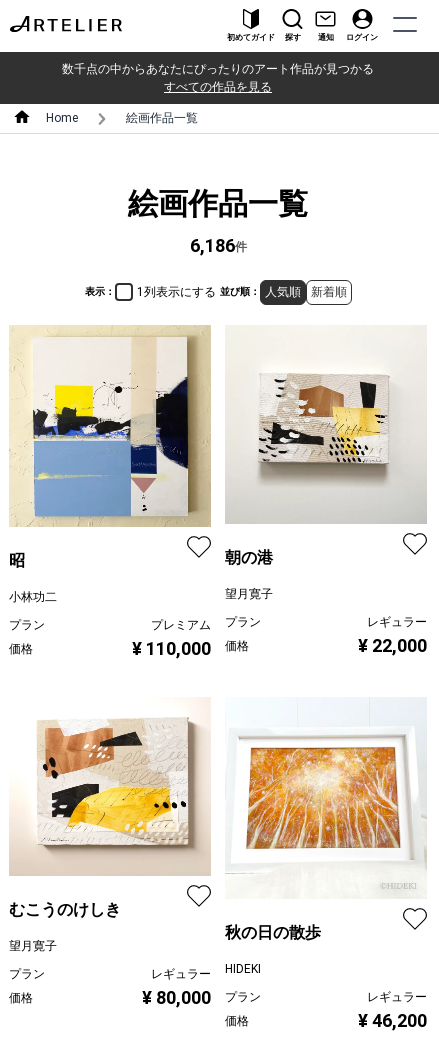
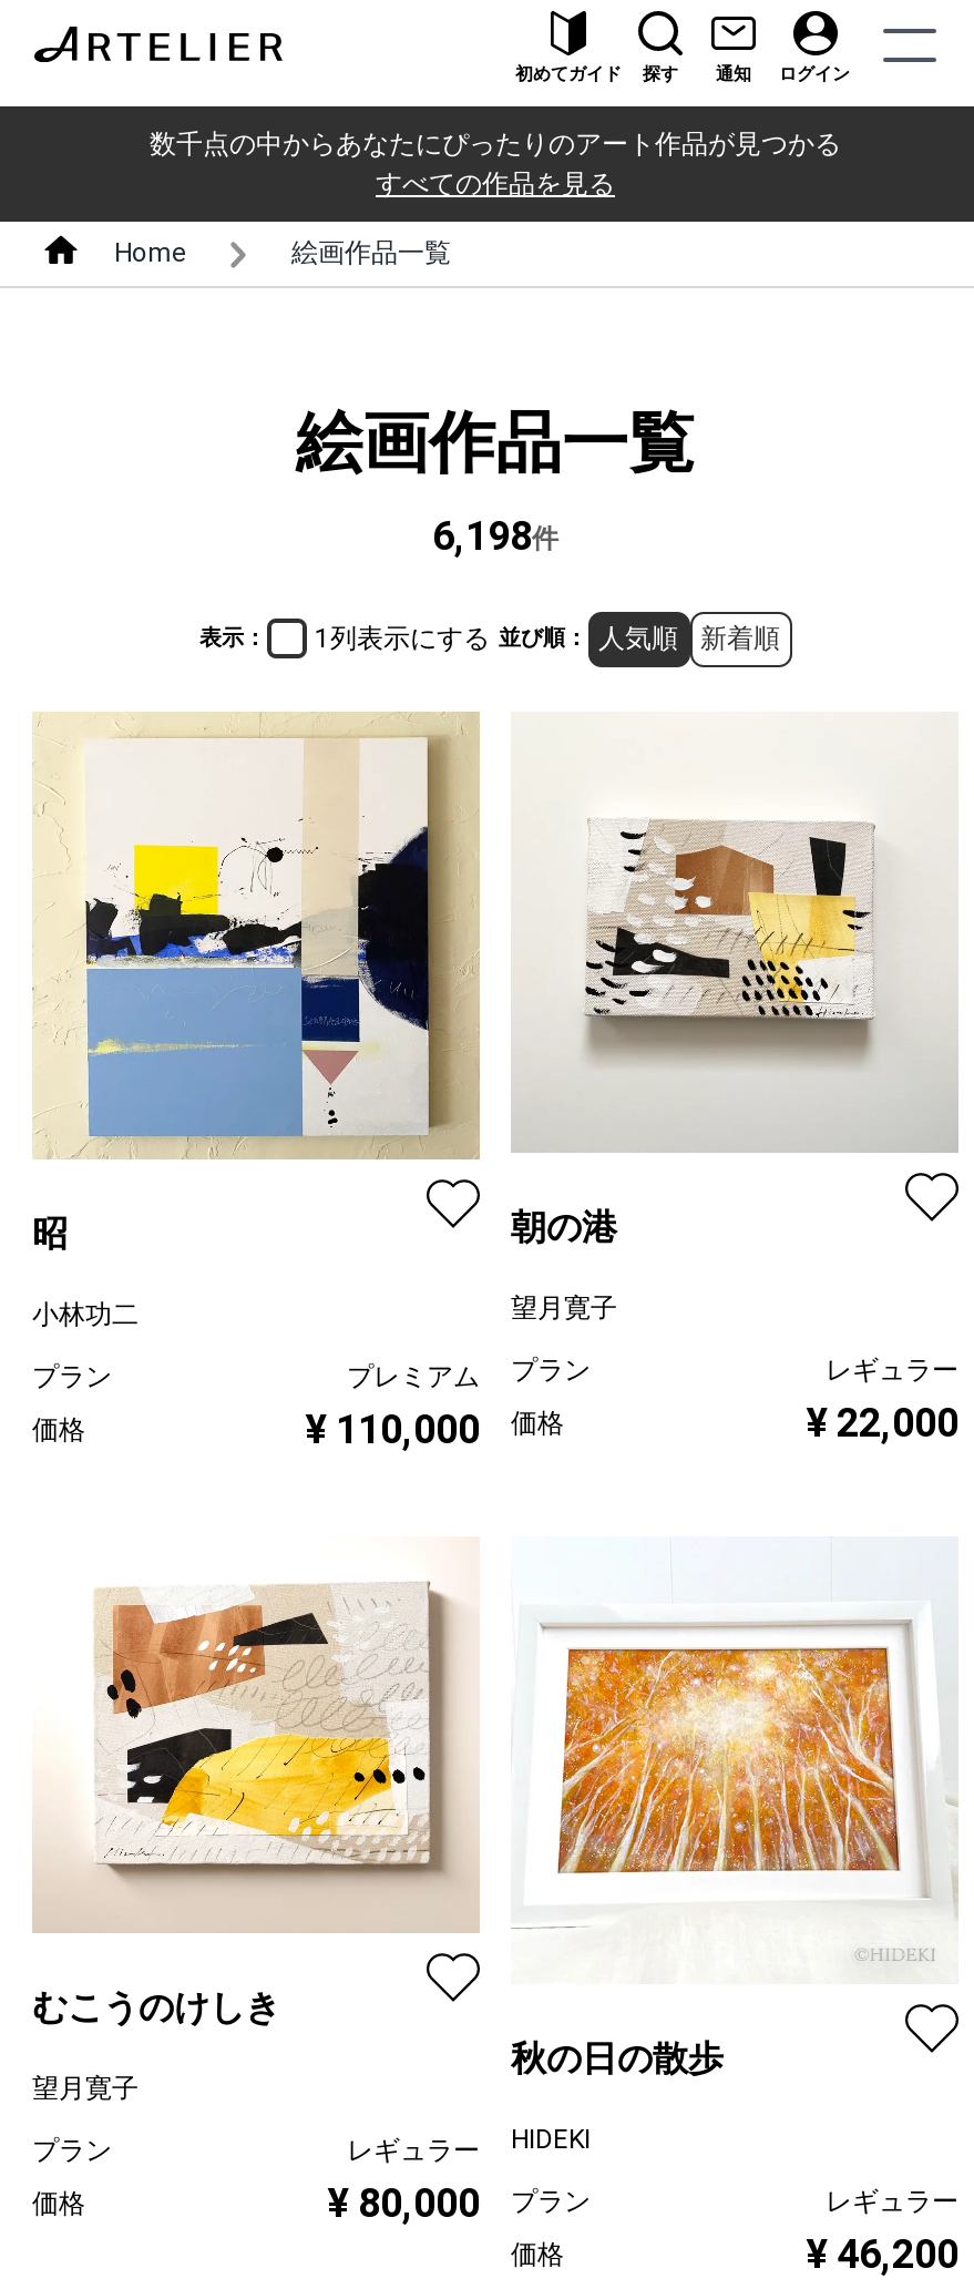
- 6,186件
+ 6,198件
